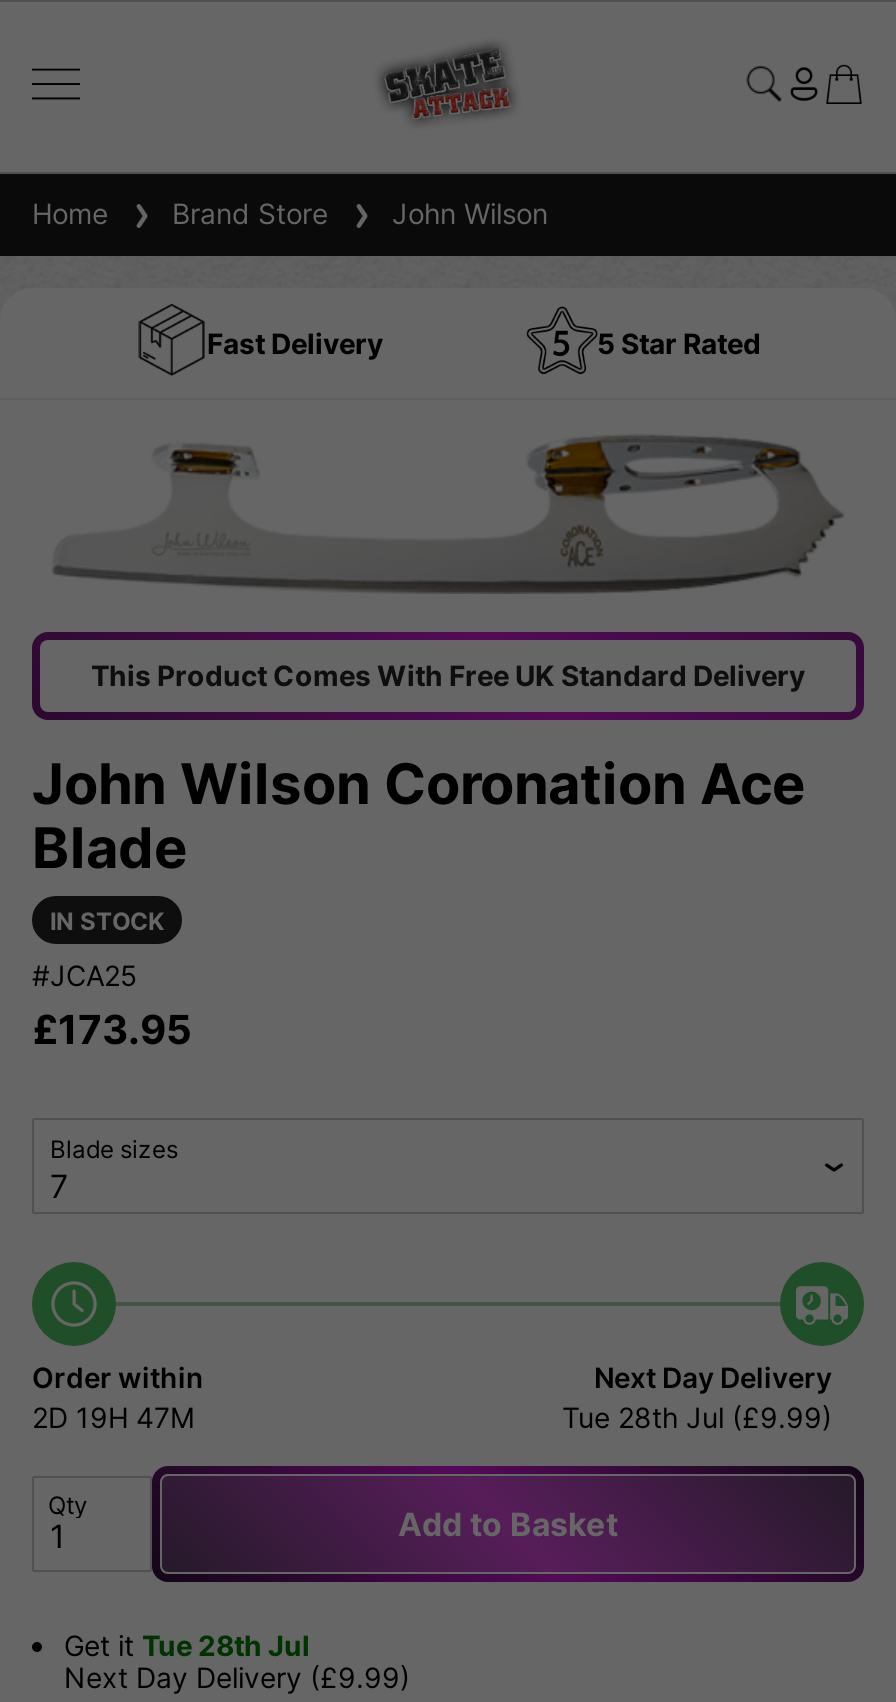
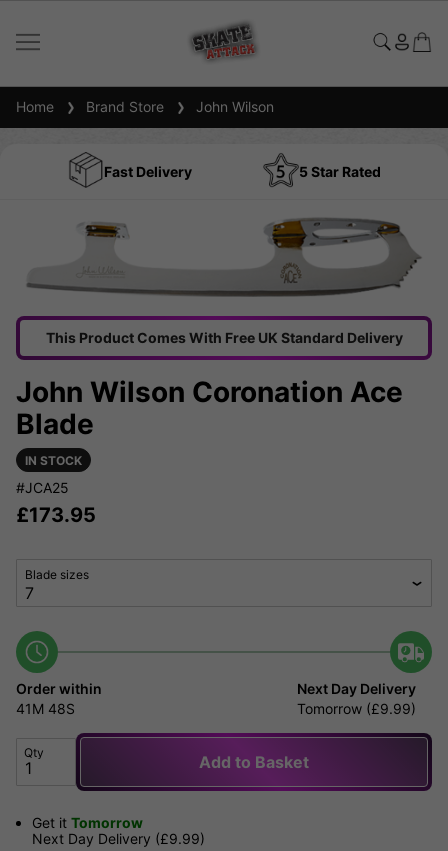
- 2D 19H 47M
+ 41M 48S

- Tue 28th Jul (£9.99)
+ Tomorrow (£9.99)

- Get it Tue 28th Jul
+ Get it Tomorrow
